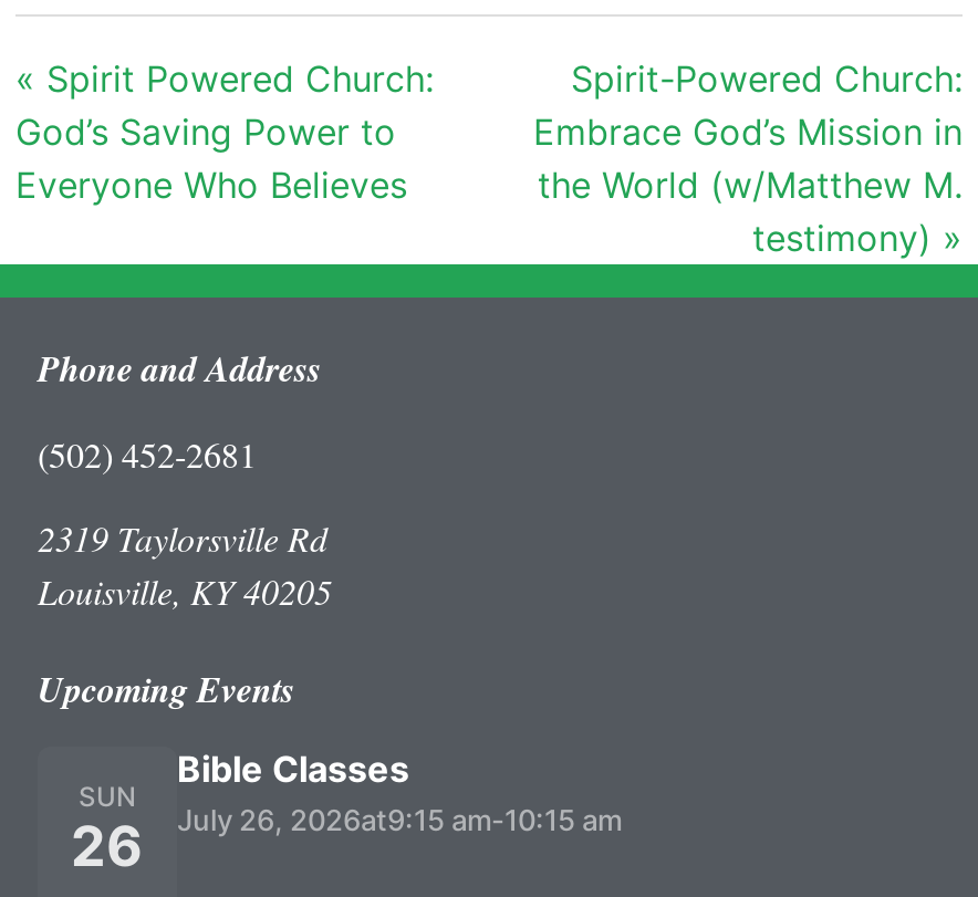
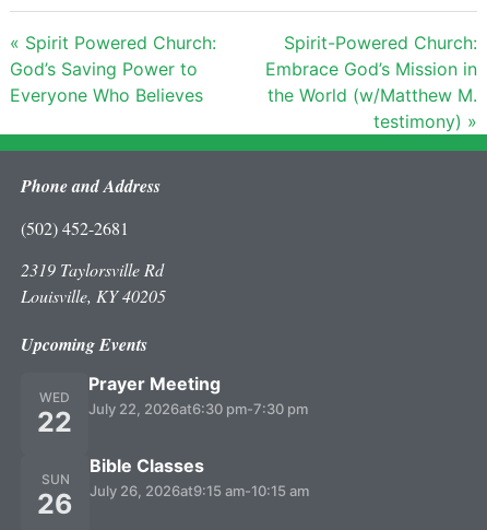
+ WED
+ 22

+ Prayer Meeting
+ July 22, 2026at6:30 pm-7:30 pm
